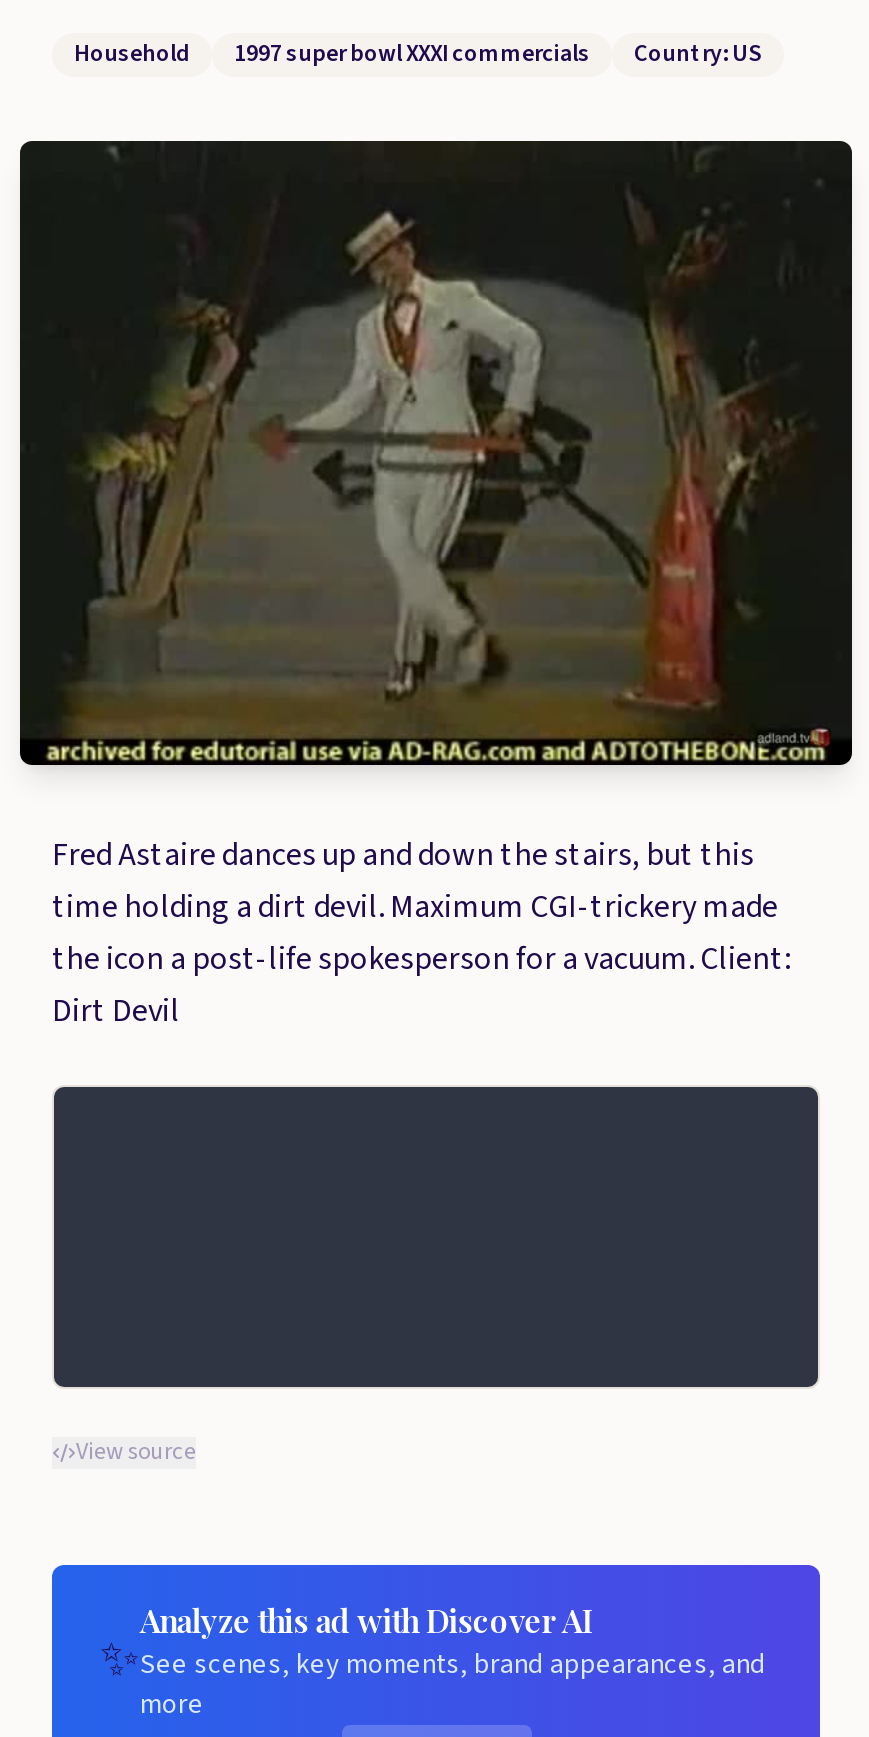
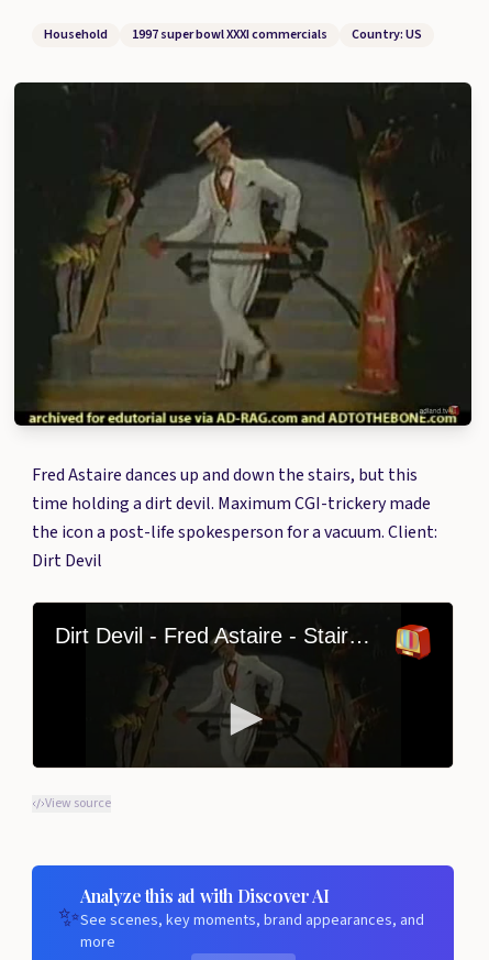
+ [image]
